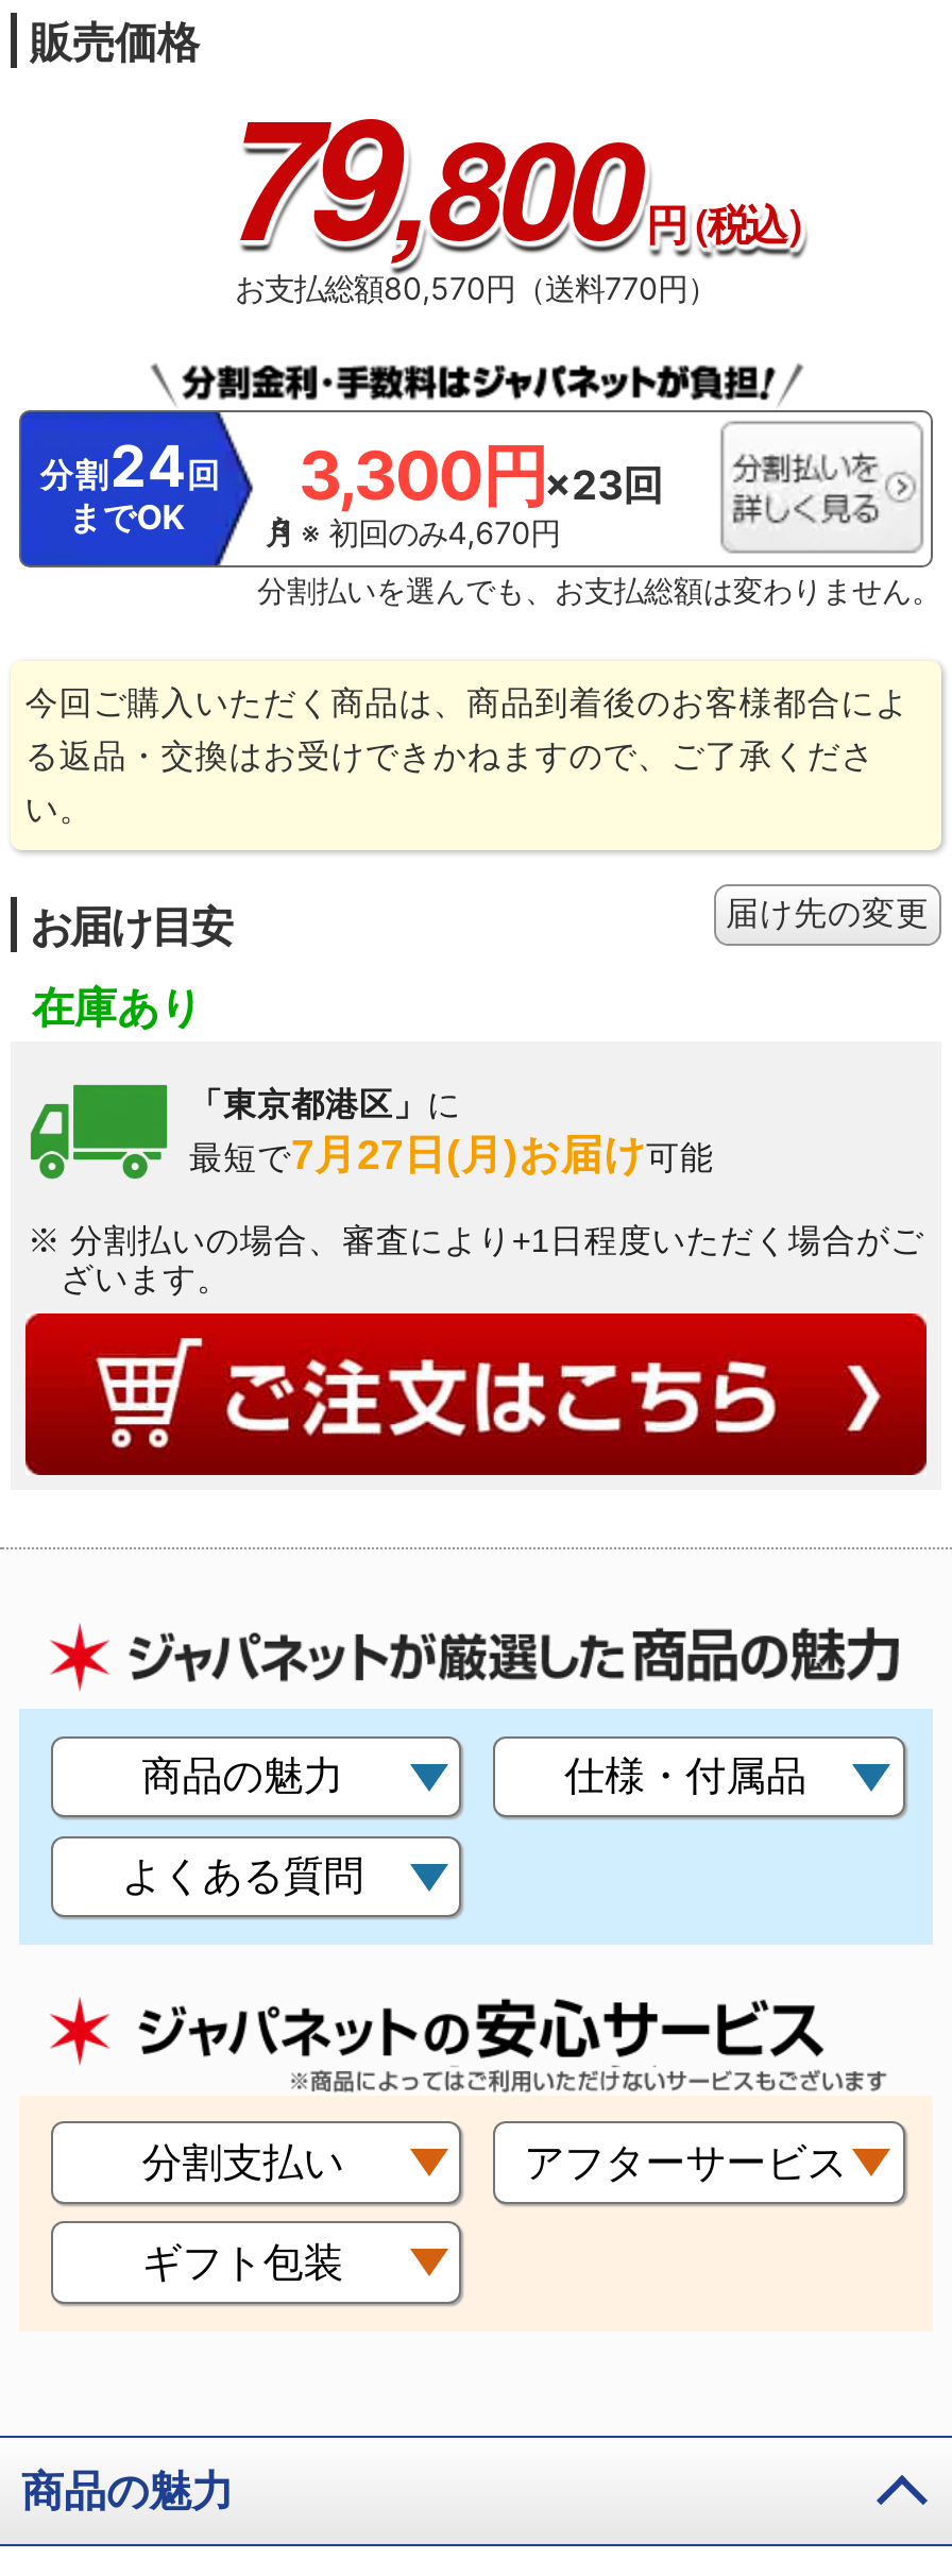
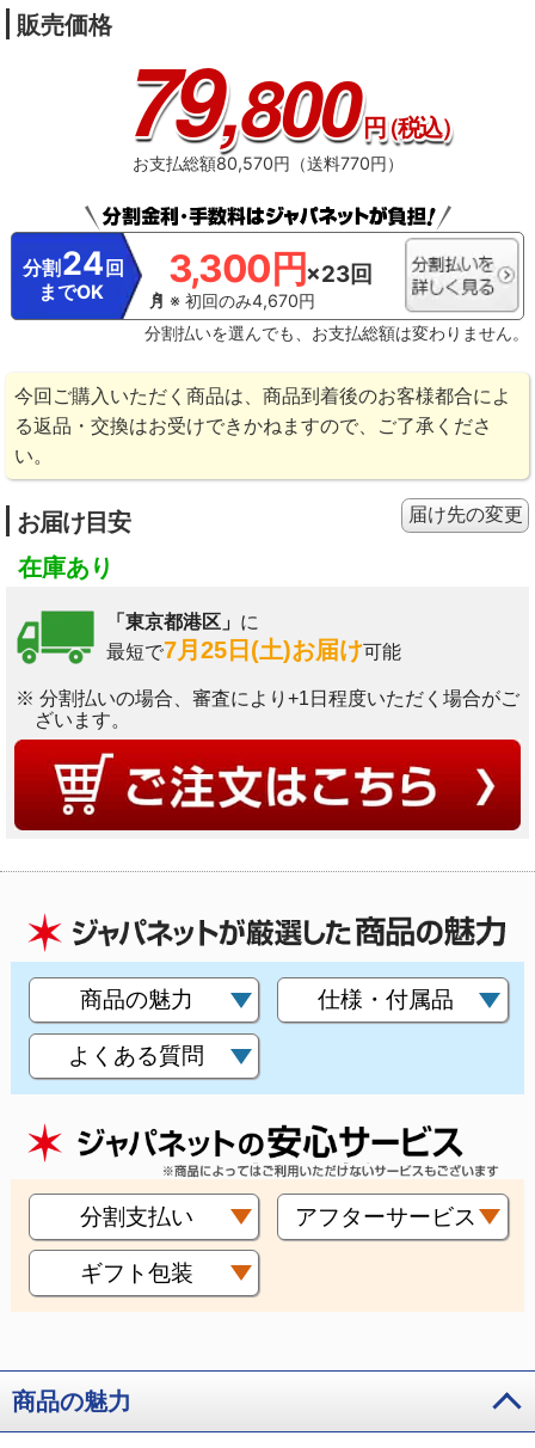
- 最短で7月27日(月)お届け可能
+ 最短で7月25日(土)お届け可能
